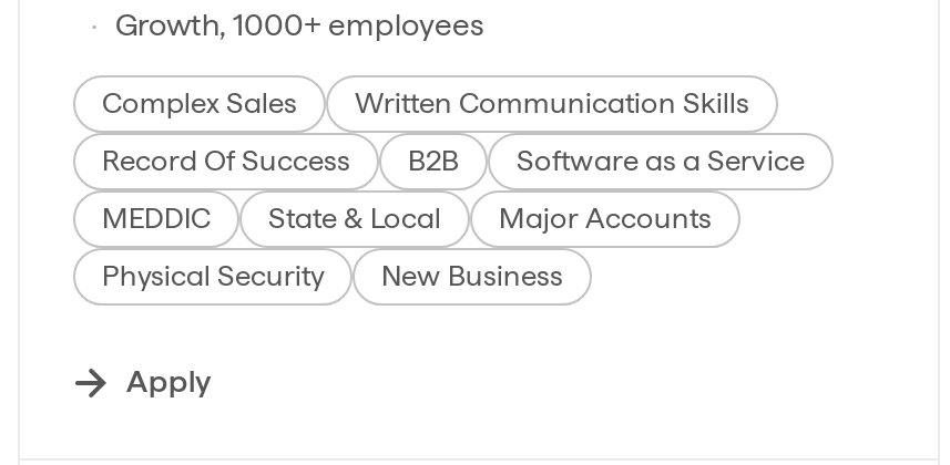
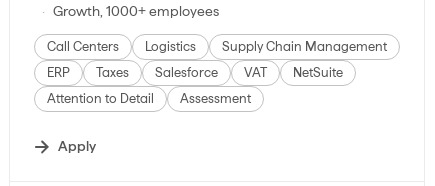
- Complex Sales
- Written Communication Skills
- Record Of Success
- B2B
- Software as a Service
- MEDDIC
- State & Local
- Major Accounts
- Physical Security
- New Business
+ Call Centers
+ Logistics
+ Supply Chain Management
+ ERP
+ Taxes
+ Salesforce
+ VAT
+ NetSuite
+ Attention to Detail
+ Assessment
